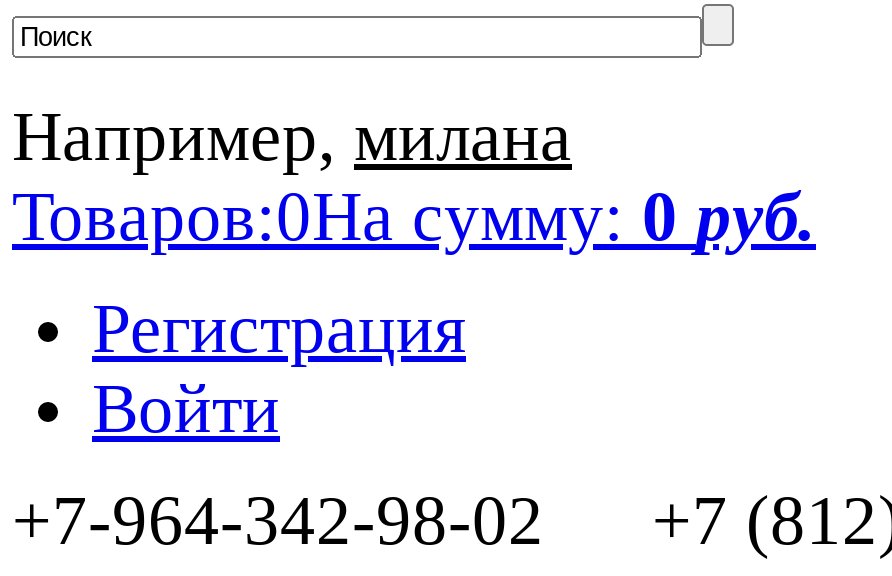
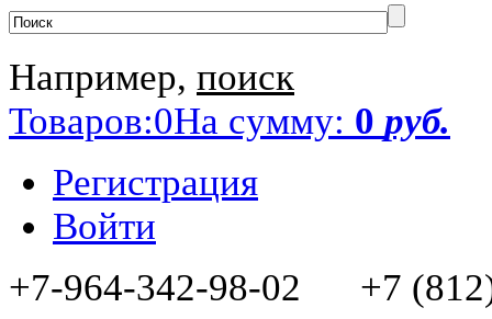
- Например, милана
+ Например, поиск
